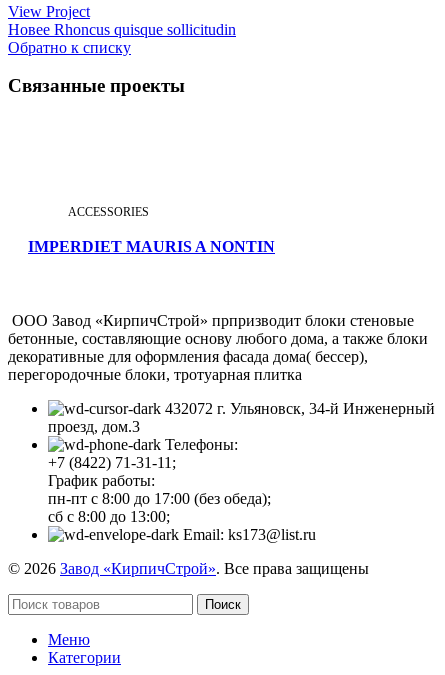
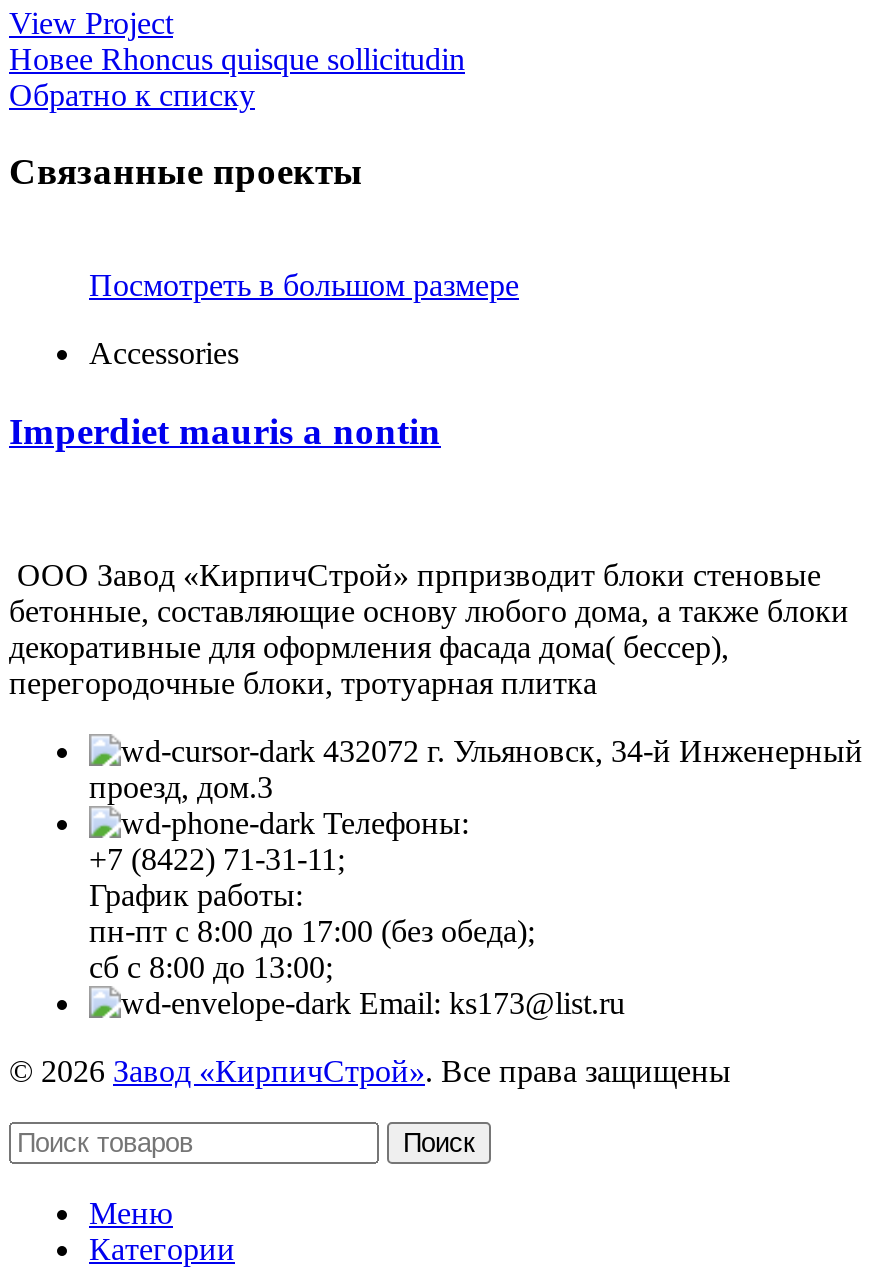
- ACCESSORIES
- IMPERDIET MAURIS A NONTIN
+ Посмотреть в большом размере
+ Accessories
+ Imperdiet mauris a nontin
